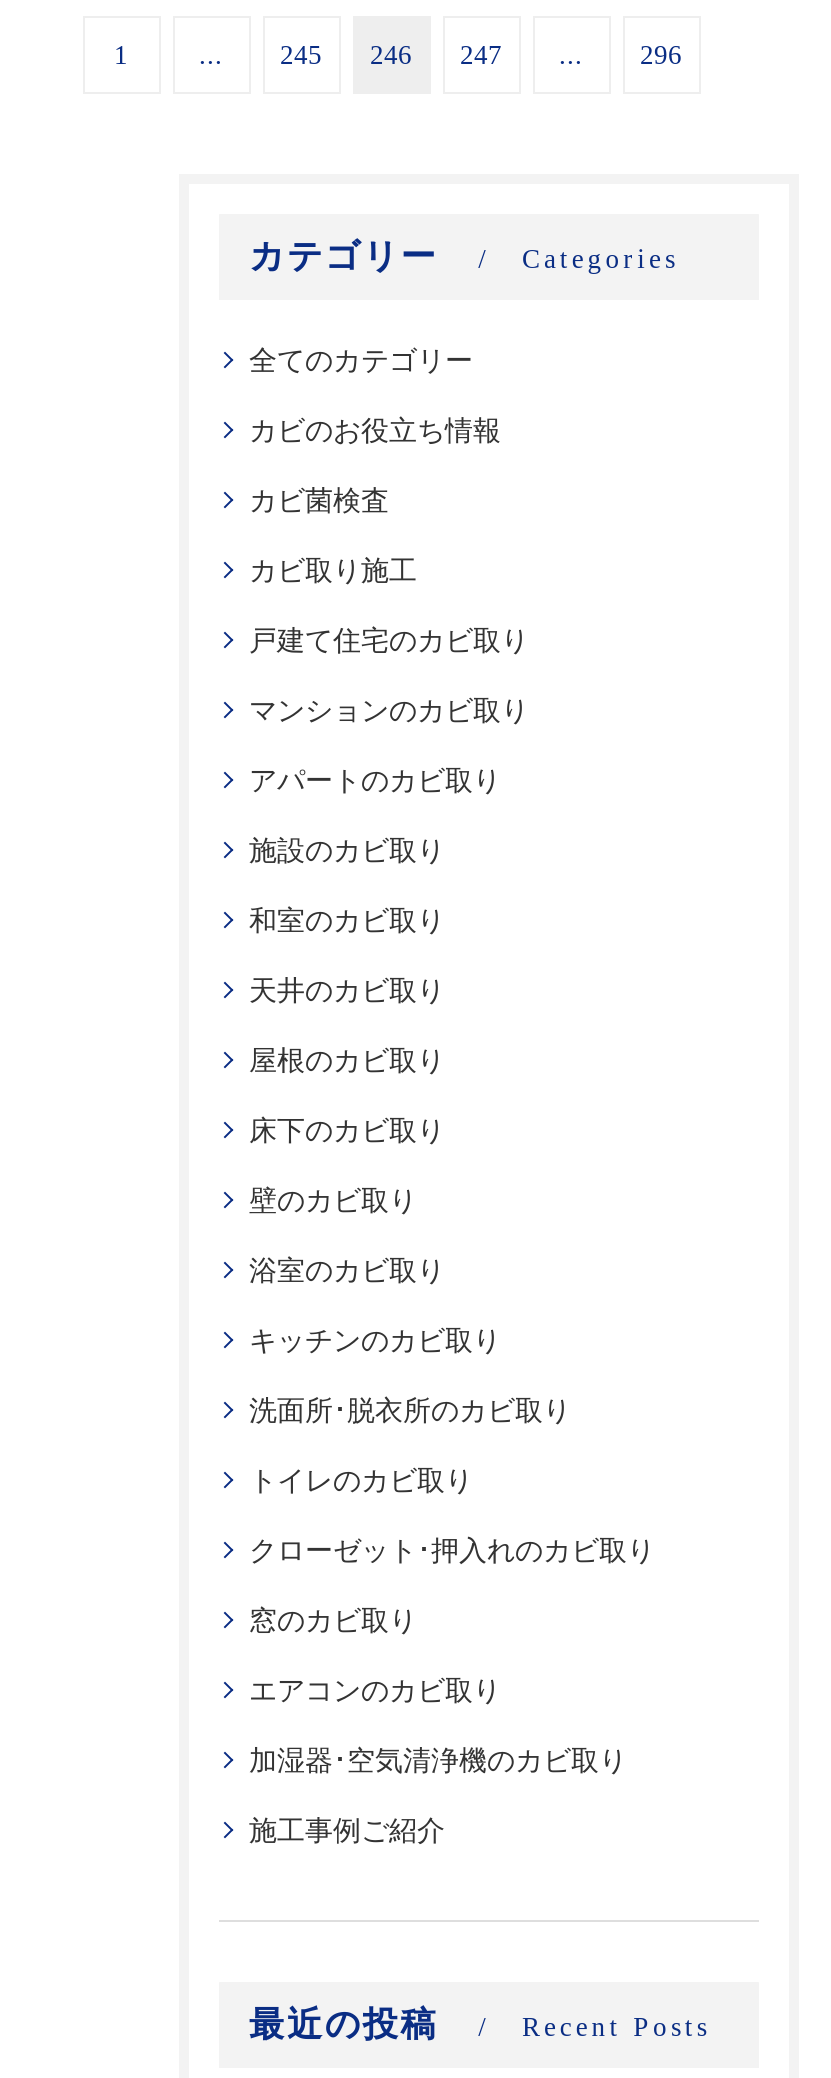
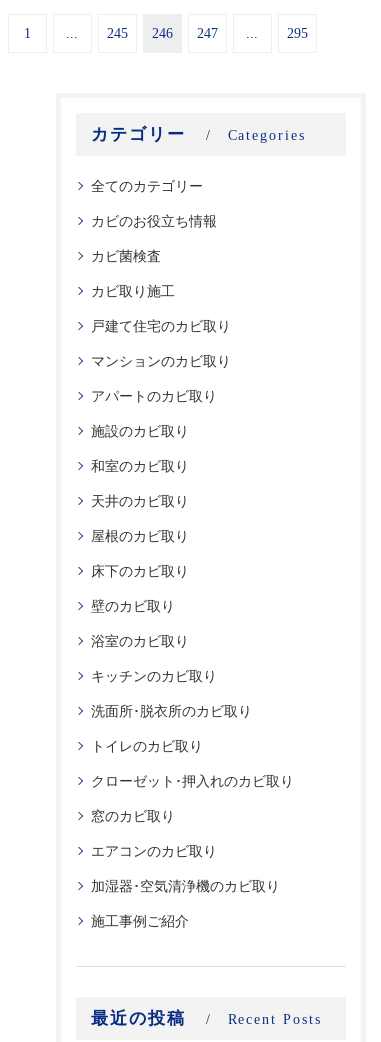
- 296
+ 295
